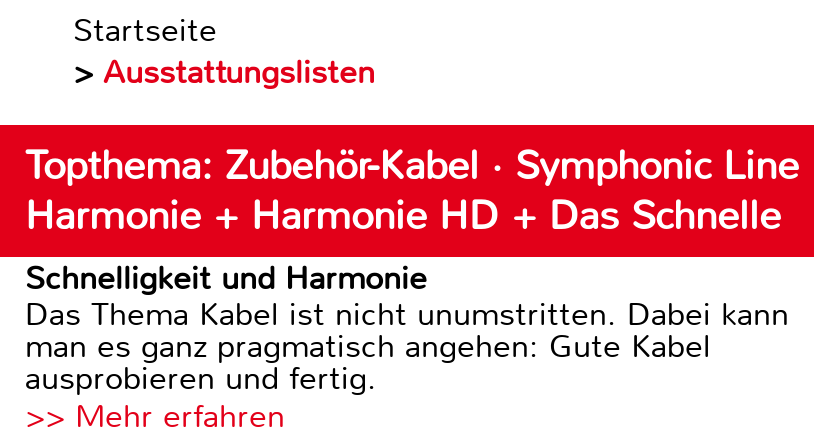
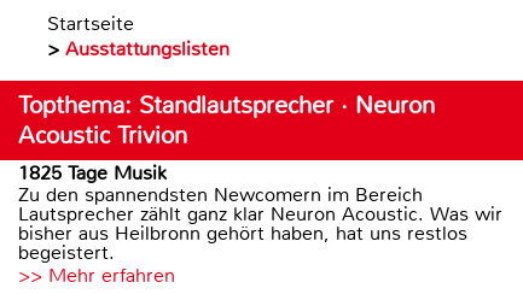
- Topthema: Zubehör-Kabel · Symphonic Line
- Harmonie + Harmonie HD + Das Schnelle
- Schnelligkeit und Harmonie
- Das Thema Kabel ist nicht unumstritten. Dabei kann
- man es ganz pragmatisch angehen: Gute Kabel
- ausprobieren und fertig.
+ Topthema: Standlautsprecher · Neuron
+ Acoustic Trivion
+ 1825 Tage Musik
+ Zu den spannendsten Newcomern im Bereich
+ Lautsprecher zählt ganz klar Neuron Acoustic. Was wir
+ bisher aus Heilbronn gehört haben, hat uns restlos
+ begeistert.
